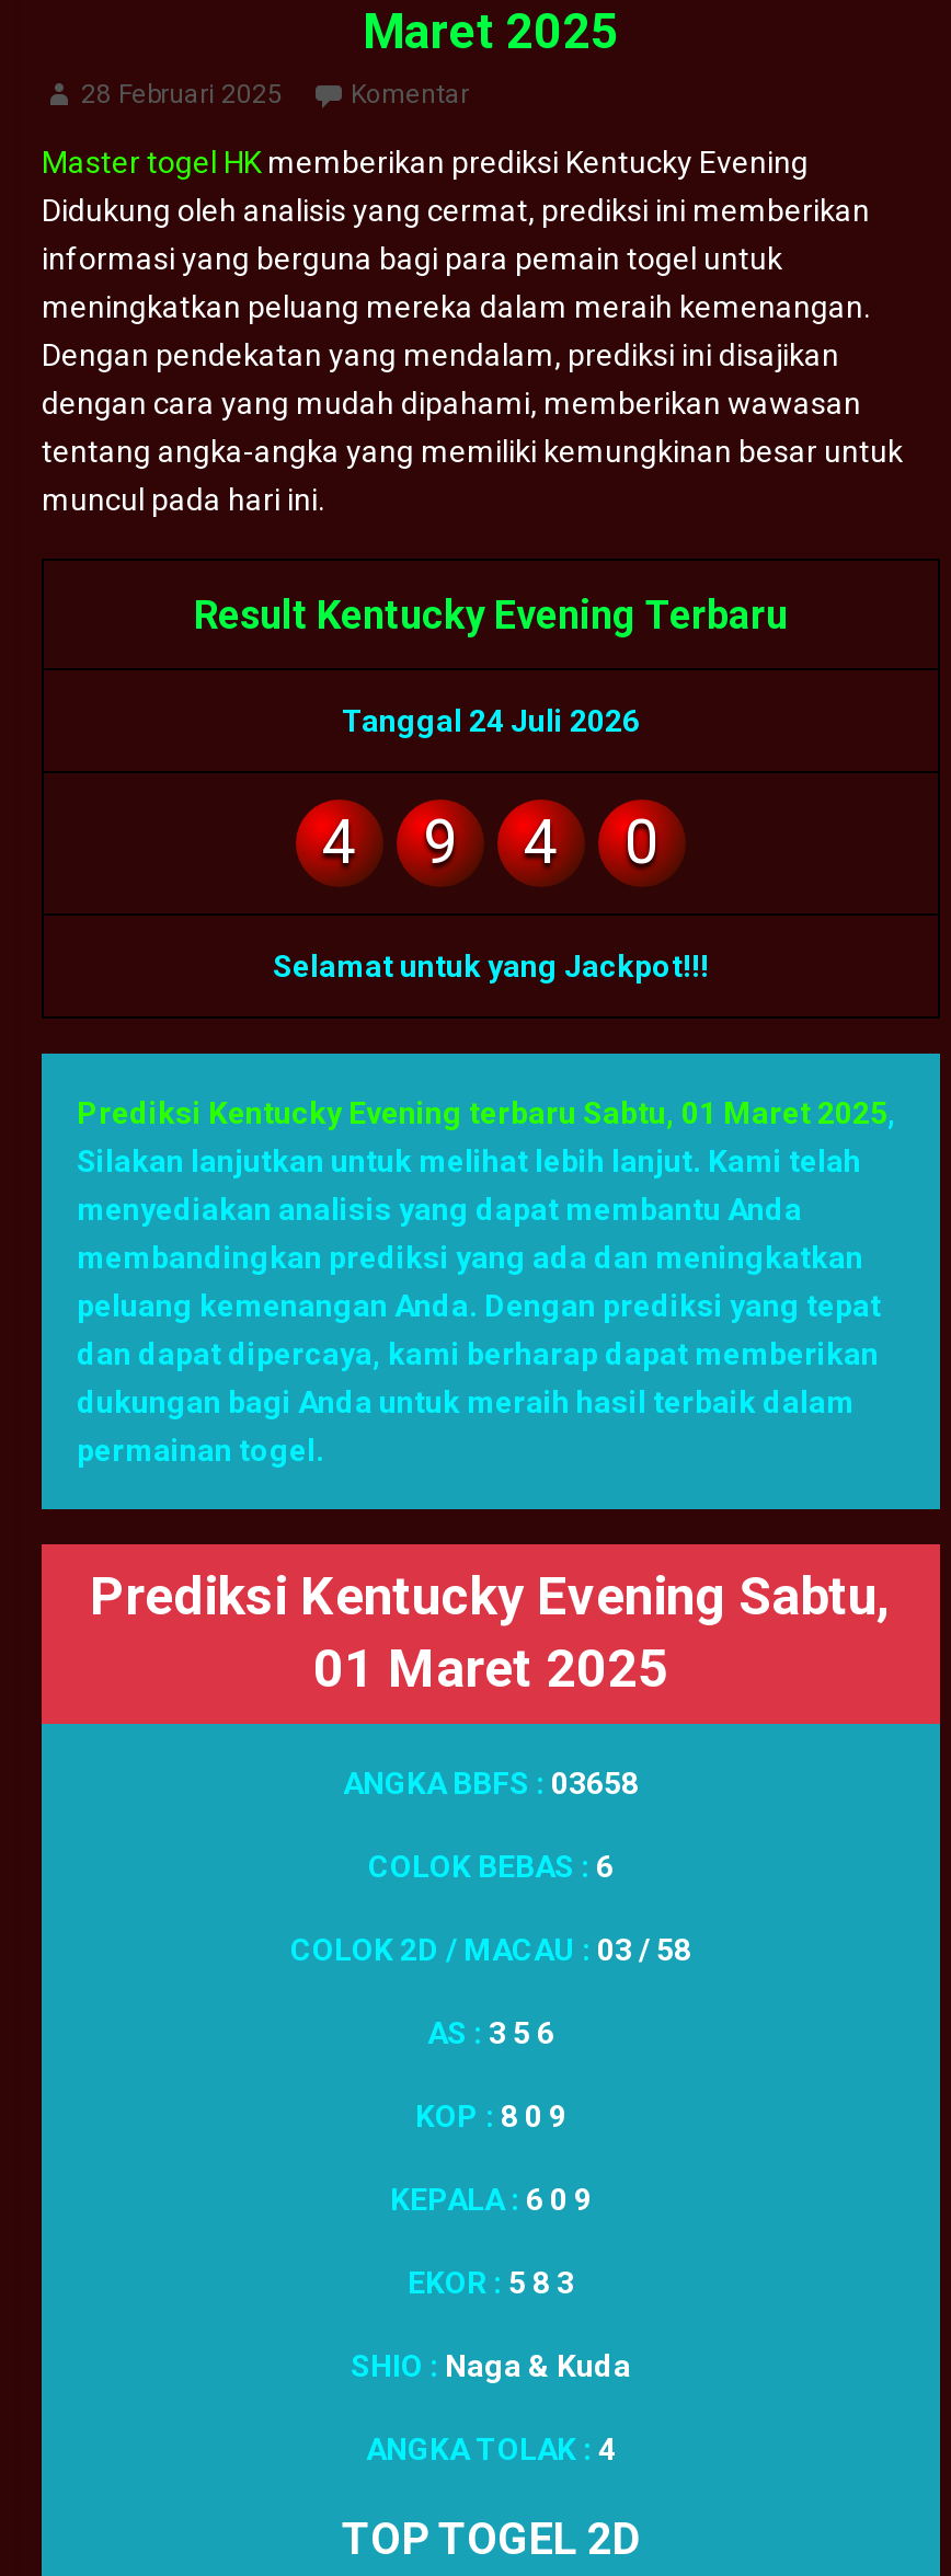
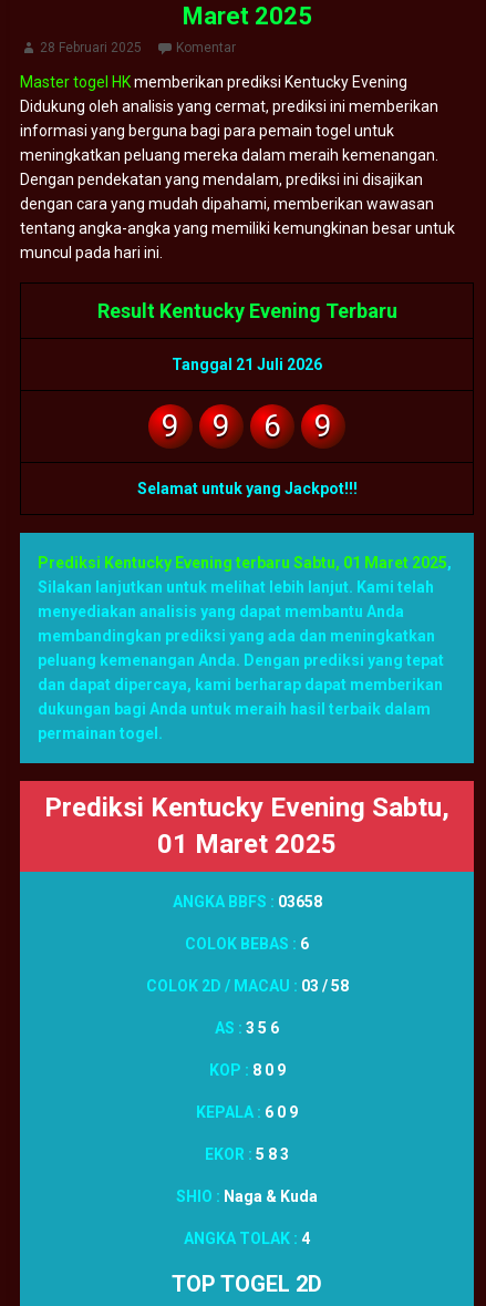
- Tanggal 24 Juli 2026
- 4
+ Tanggal 21 Juli 2026

- 4
- 0
+ 9
+ 6
+ 9
